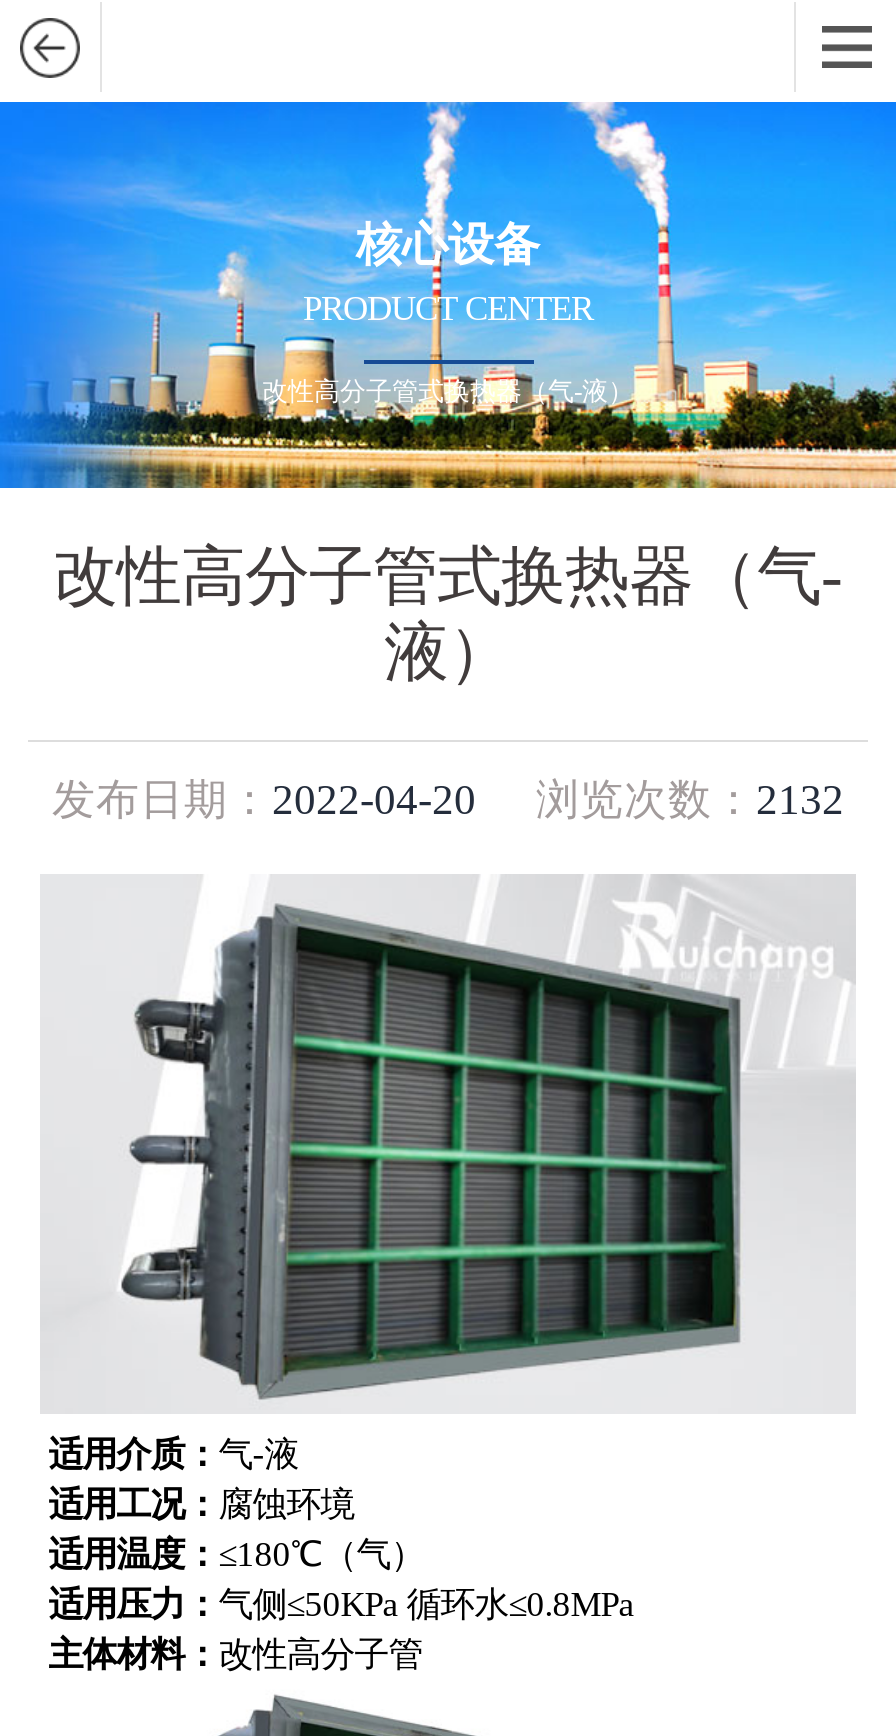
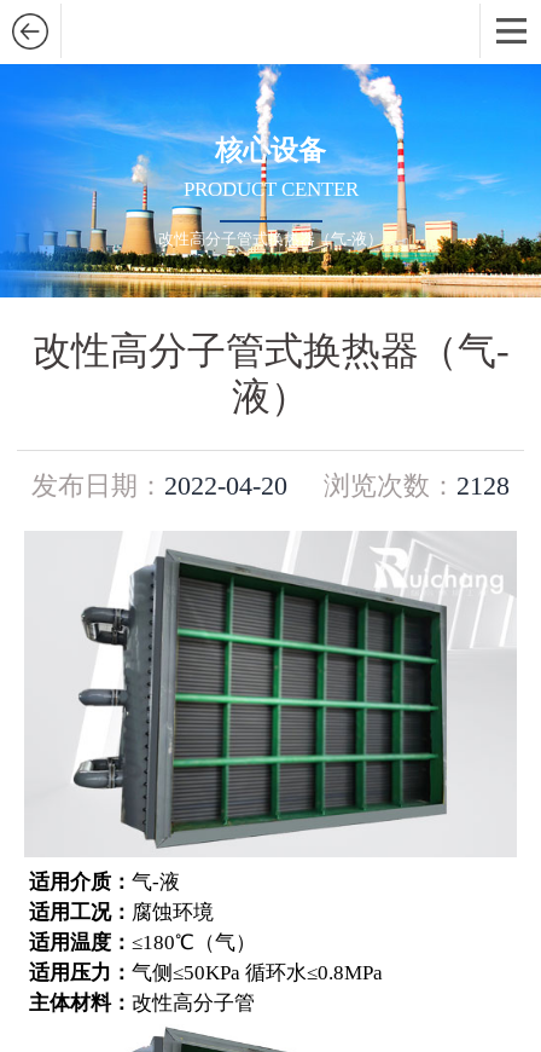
- 发布日期：2022-04-20浏览次数：2132
+ 发布日期：2022-04-20浏览次数：2128
